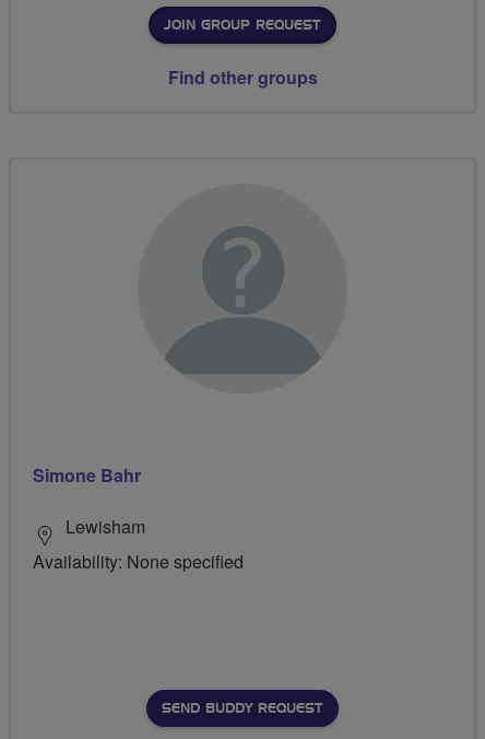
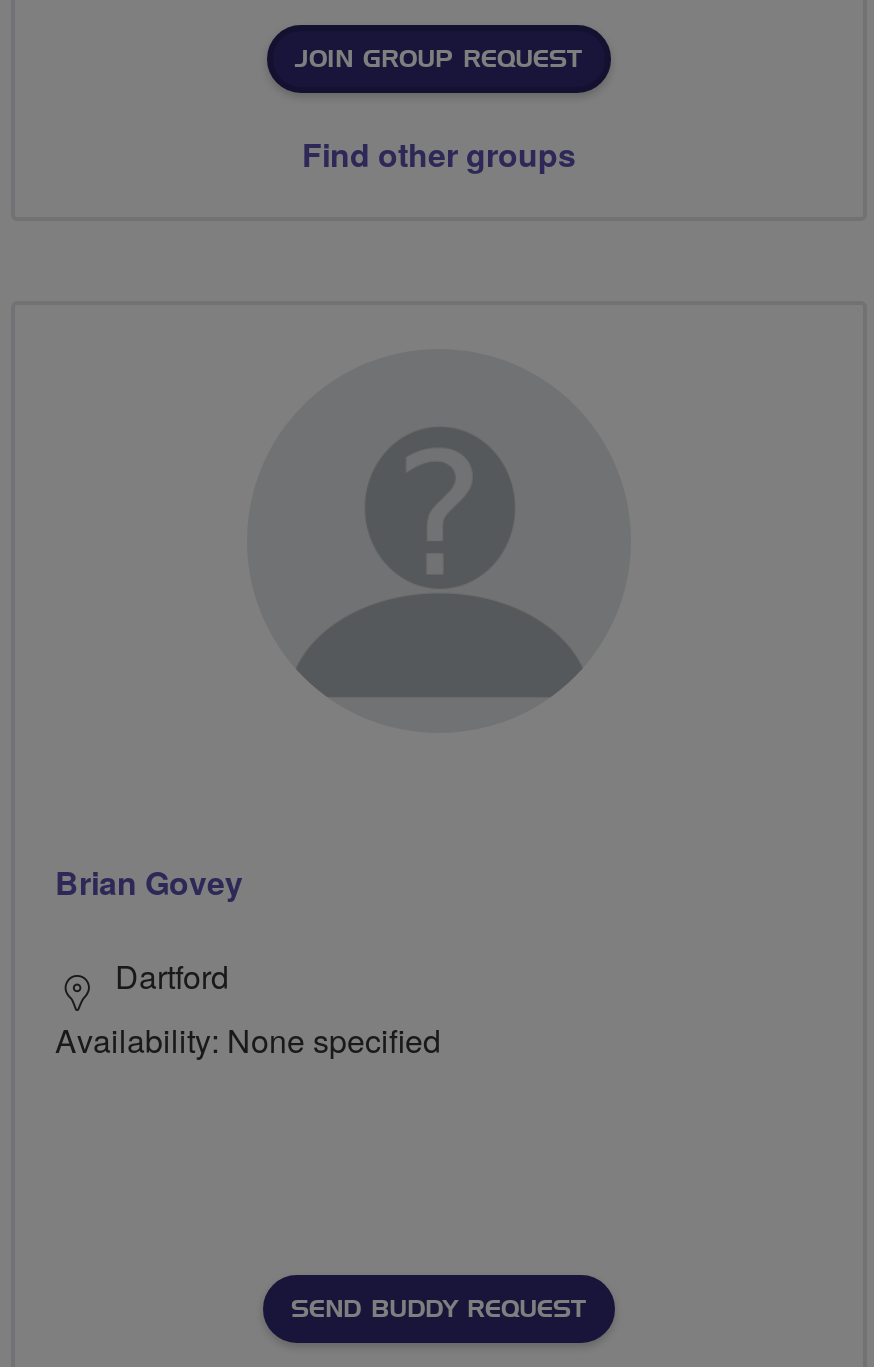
- Simone Bahr
+ Brian Govey

- Lewisham
+ Dartford
